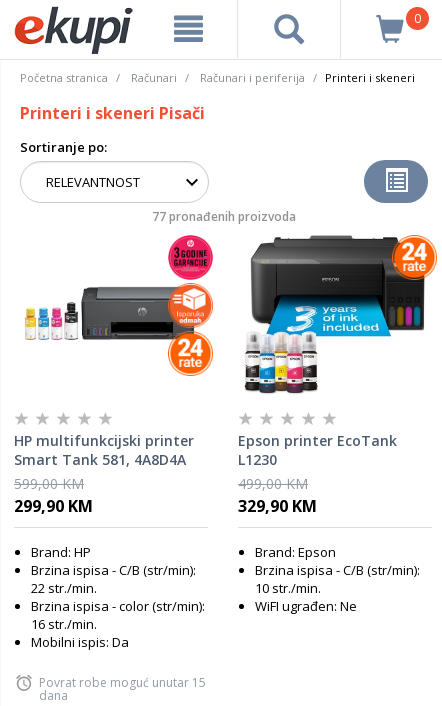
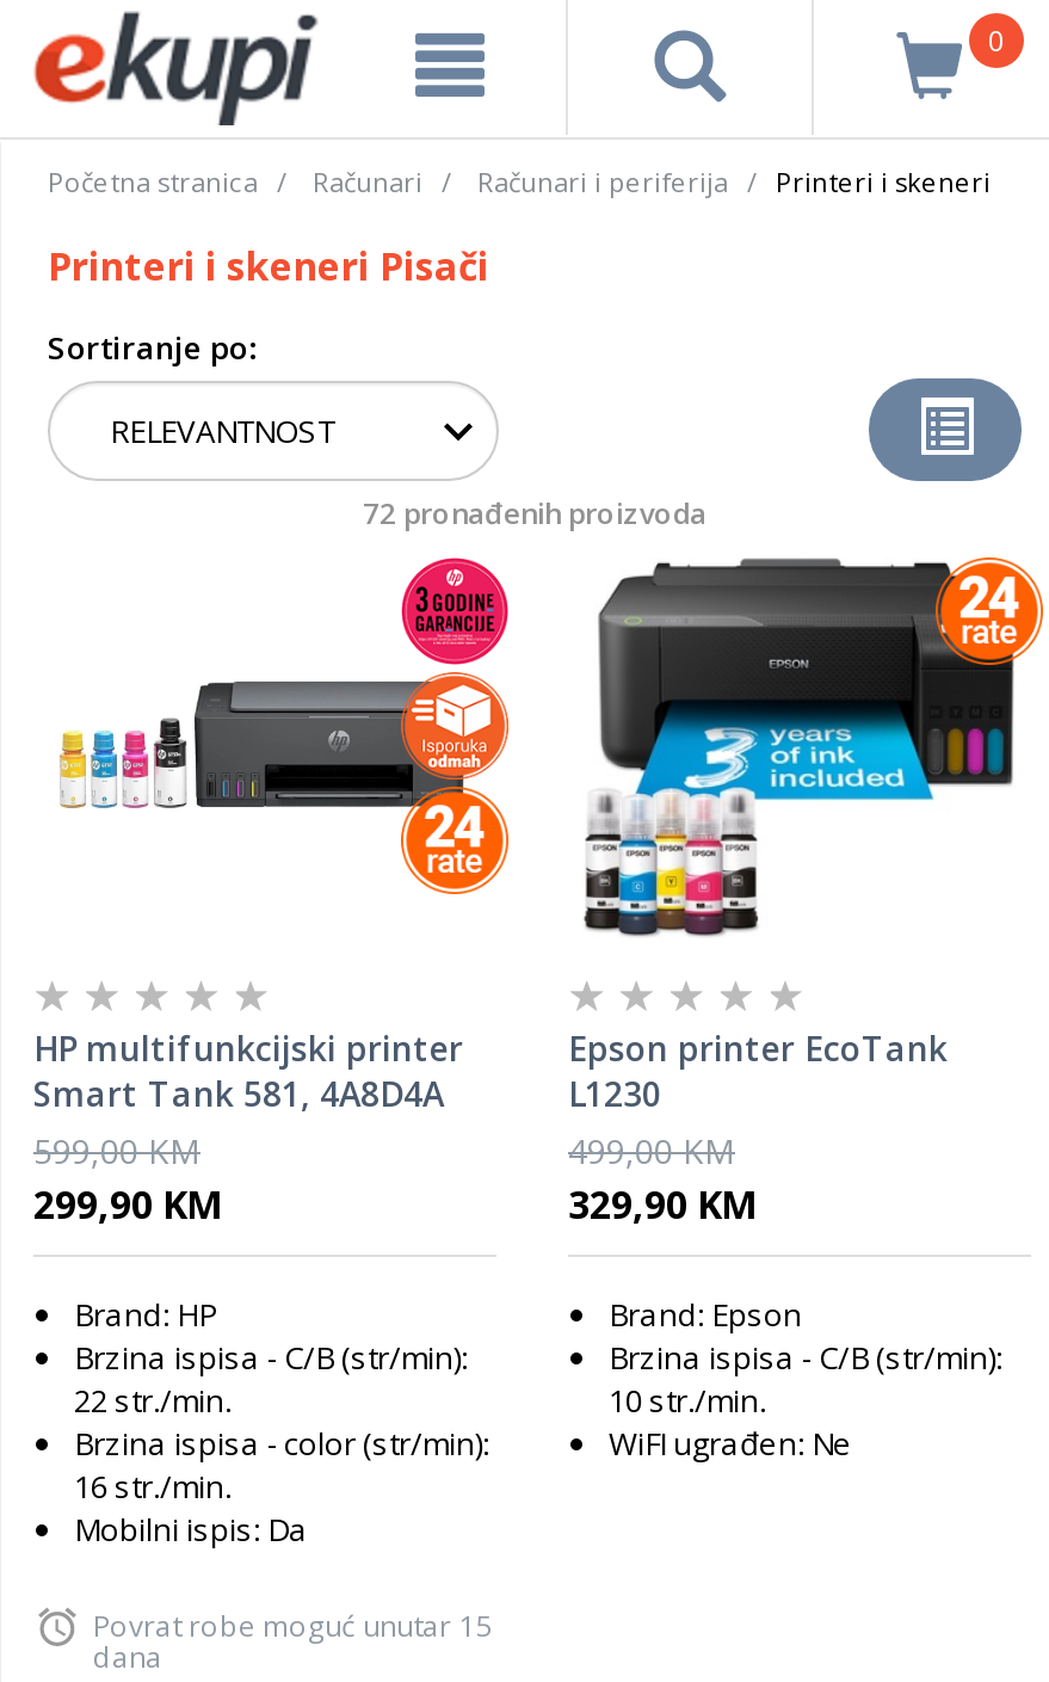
- 77 pronađenih proizvoda
+ 72 pronađenih proizvoda
